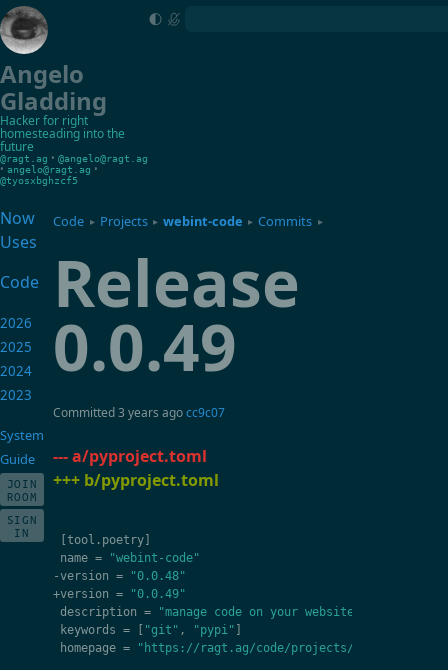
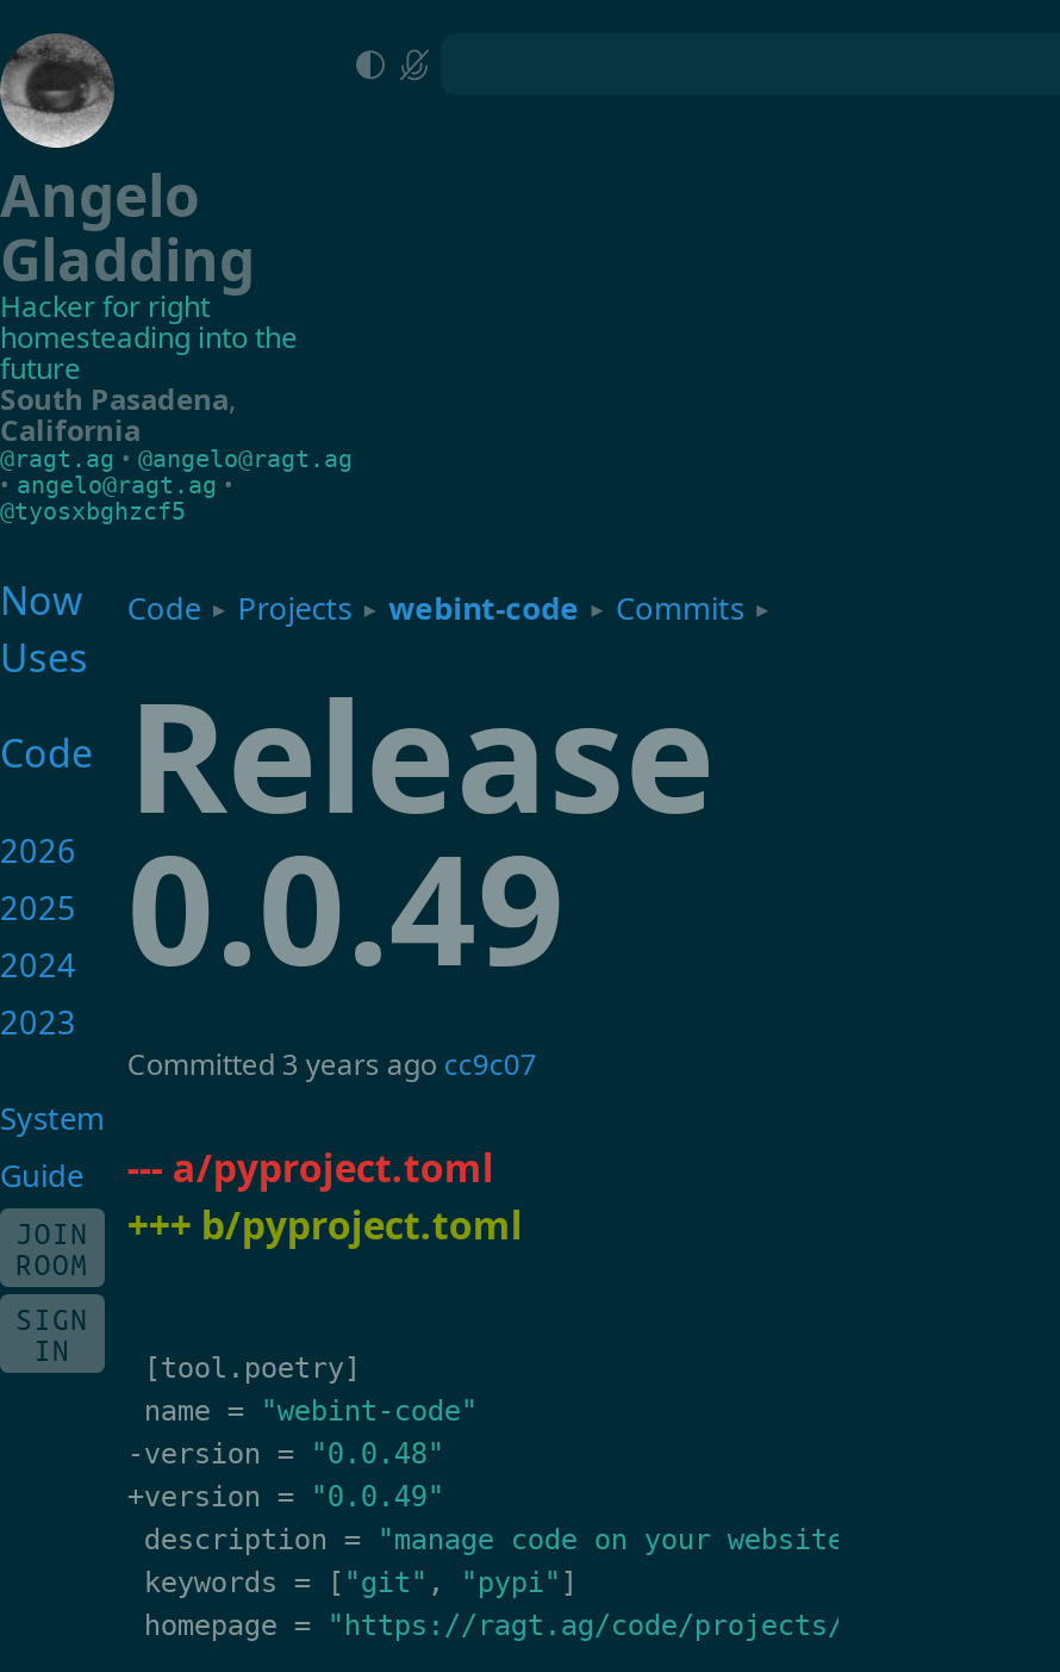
+ South Pasadena,
+ California
